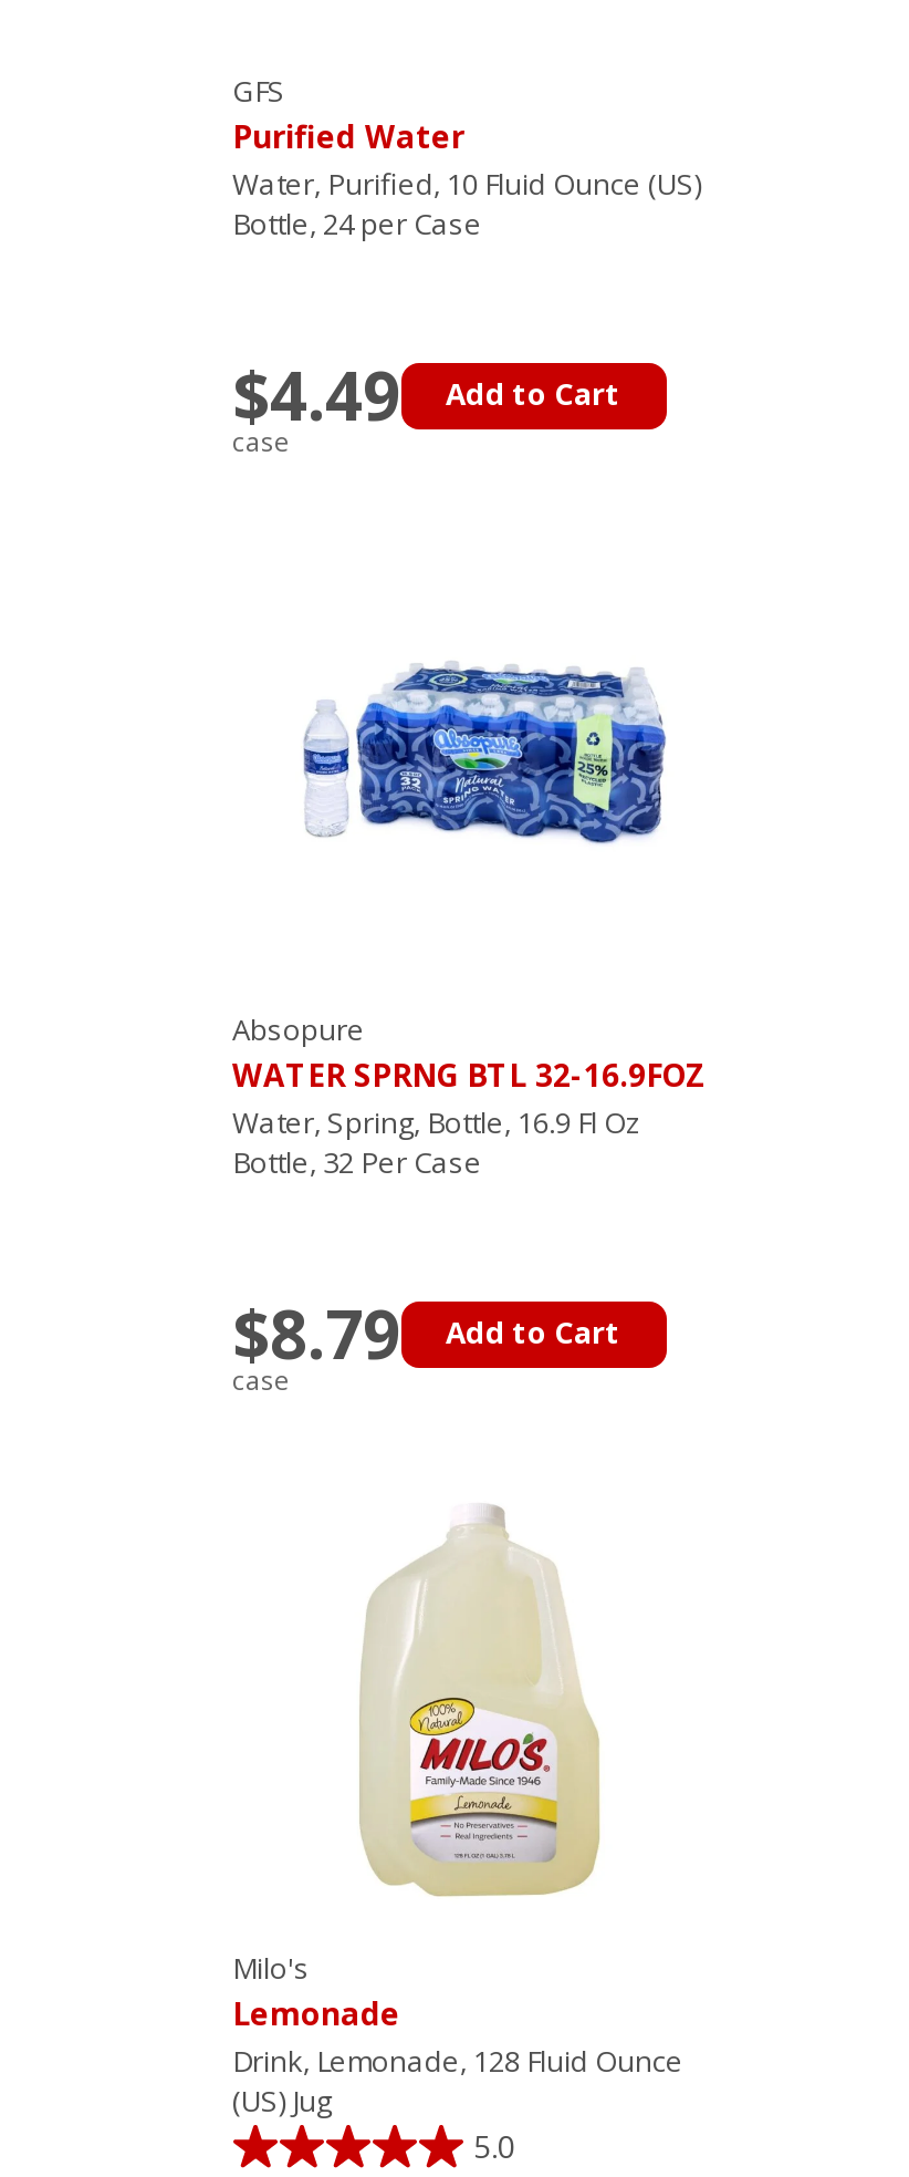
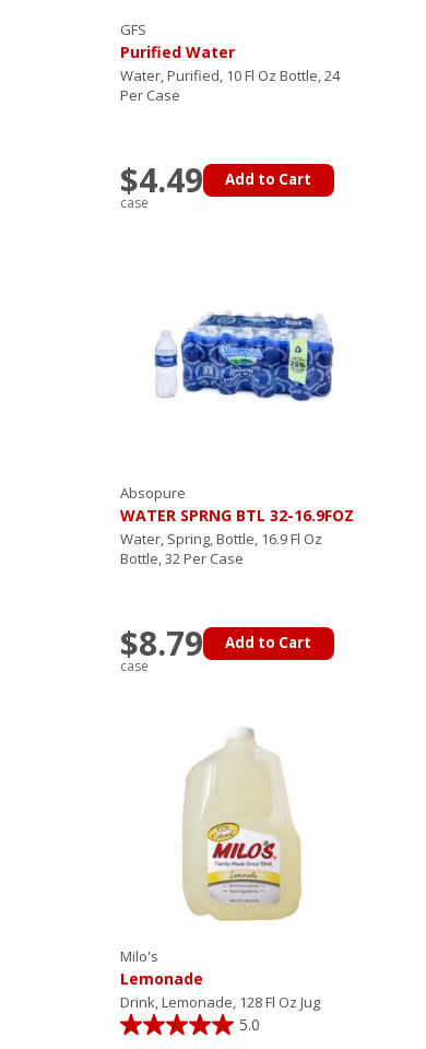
- Water, Purified, 10 Fluid Ounce (US)
- Bottle, 24 per Case
+ Water, Purified, 10 Fl Oz Bottle, 24
+ Per Case

- Drink, Lemonade, 128 Fluid Ounce
- (US) Jug
+ Drink, Lemonade, 128 Fl Oz Jug
